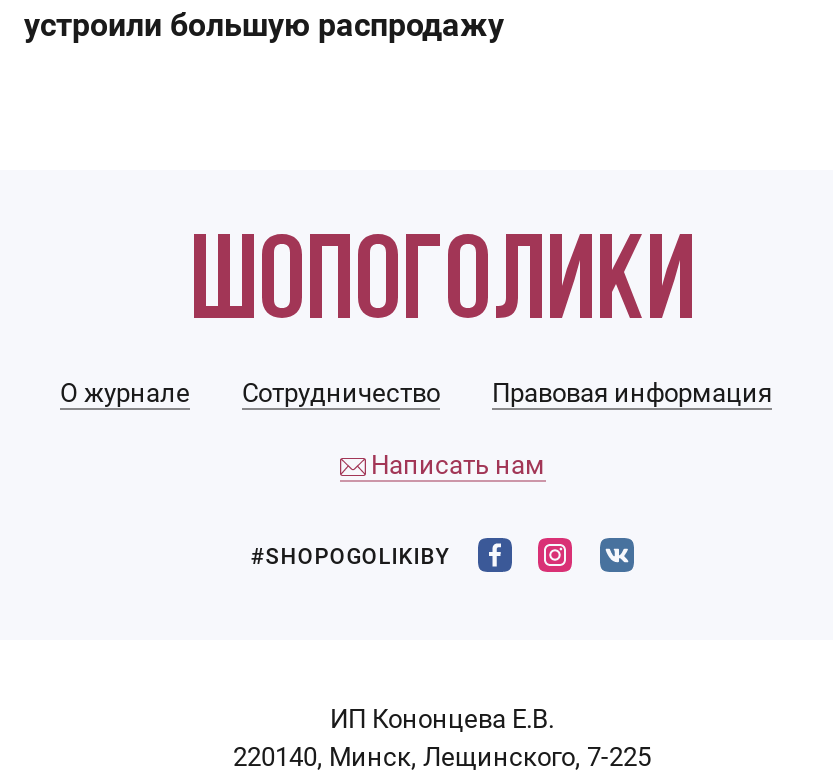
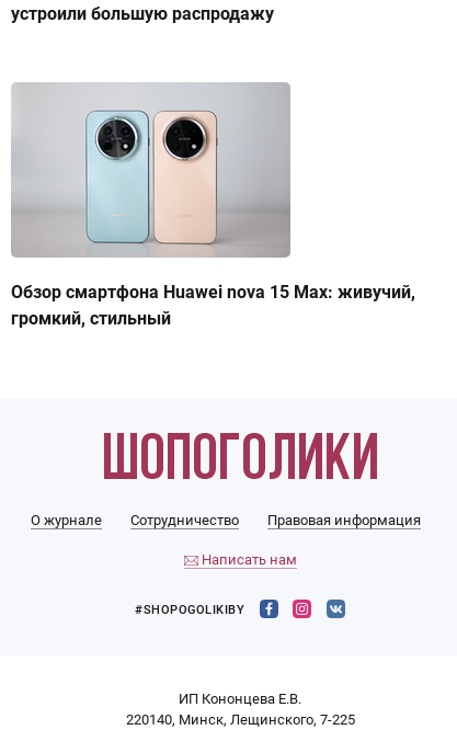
+ [image]
+ Обзор смартфона Huawei nova 15 Max: живучий,
+ громкий, стильный
